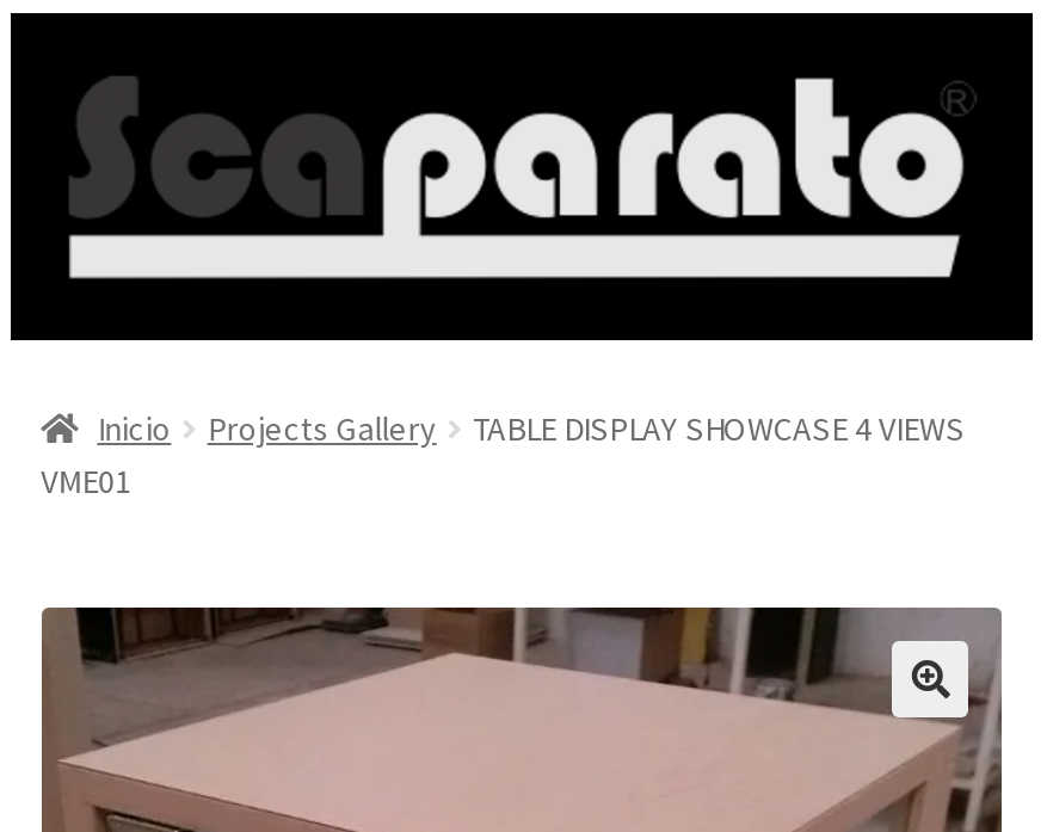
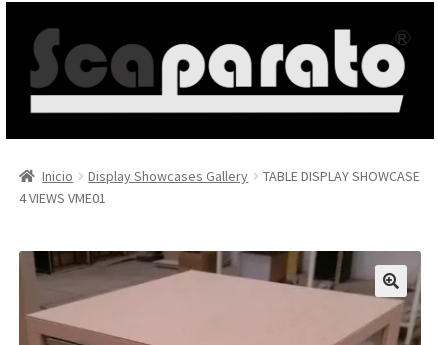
- Projects Gallery
- TABLE DISPLAY SHOWCASE 4 VIEWS
- VME01
+ Display Showcases Gallery
+ TABLE DISPLAY SHOWCASE
+ 4 VIEWS VME01
